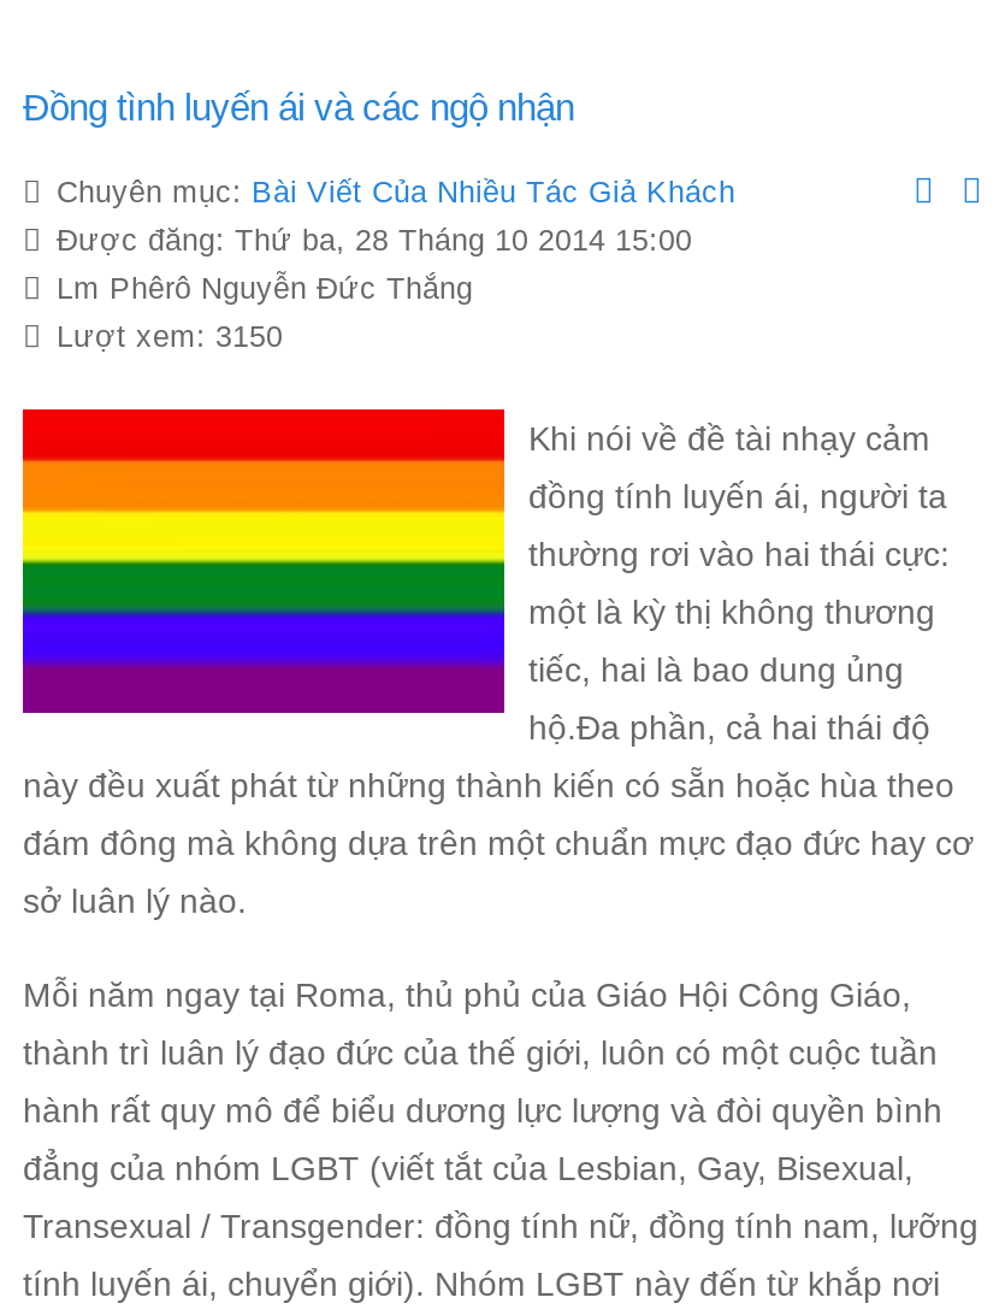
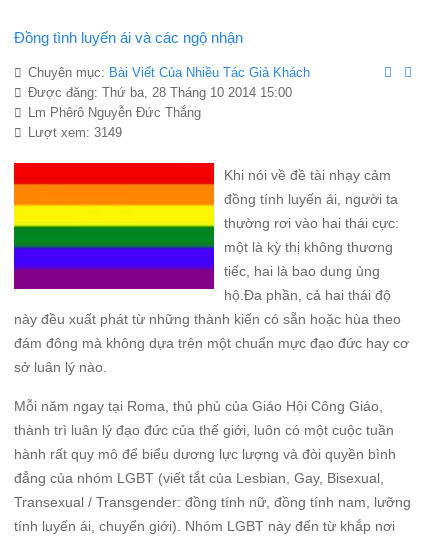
- Lượt xem: 3150
+ Lượt xem: 3149
